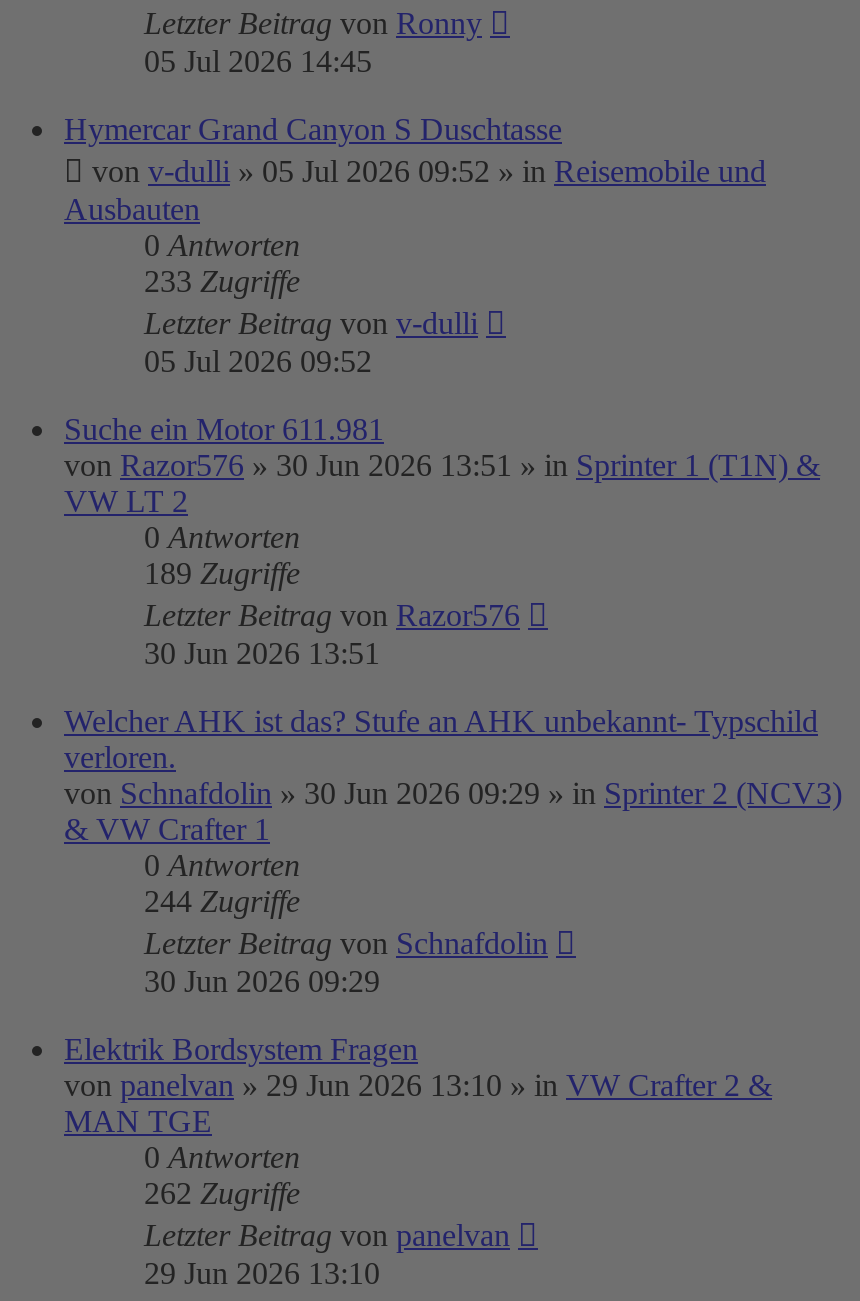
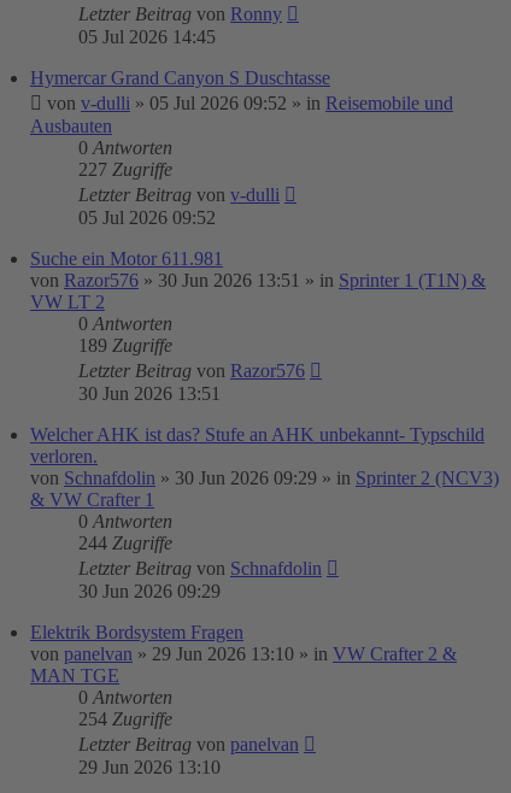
- 233 Zugriffe
+ 227 Zugriffe

- 262 Zugriffe
+ 254 Zugriffe
